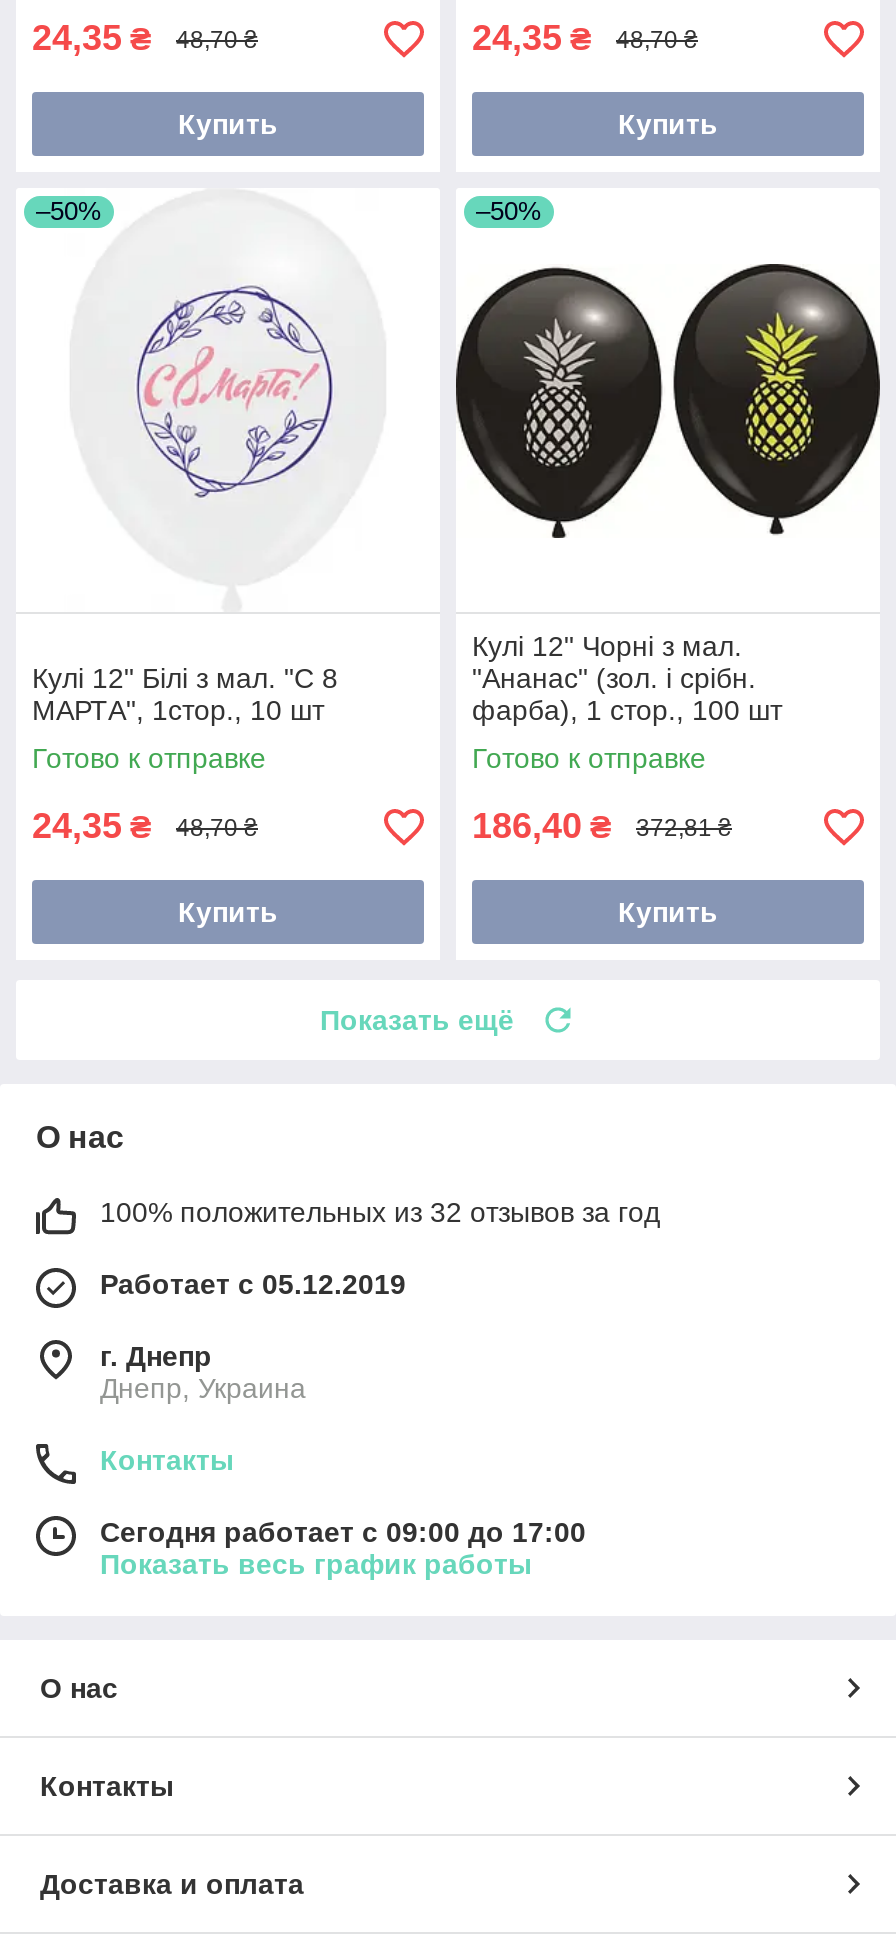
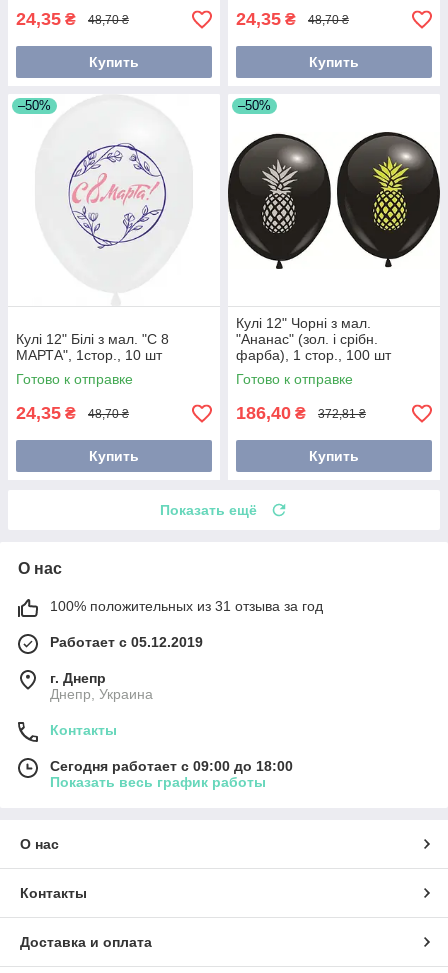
- 100% положительных из 32 отзывов за год
+ 100% положительных из 31 отзыва за год

- Сегодня работает с 09:00 до 17:00
+ Сегодня работает с 09:00 до 18:00
